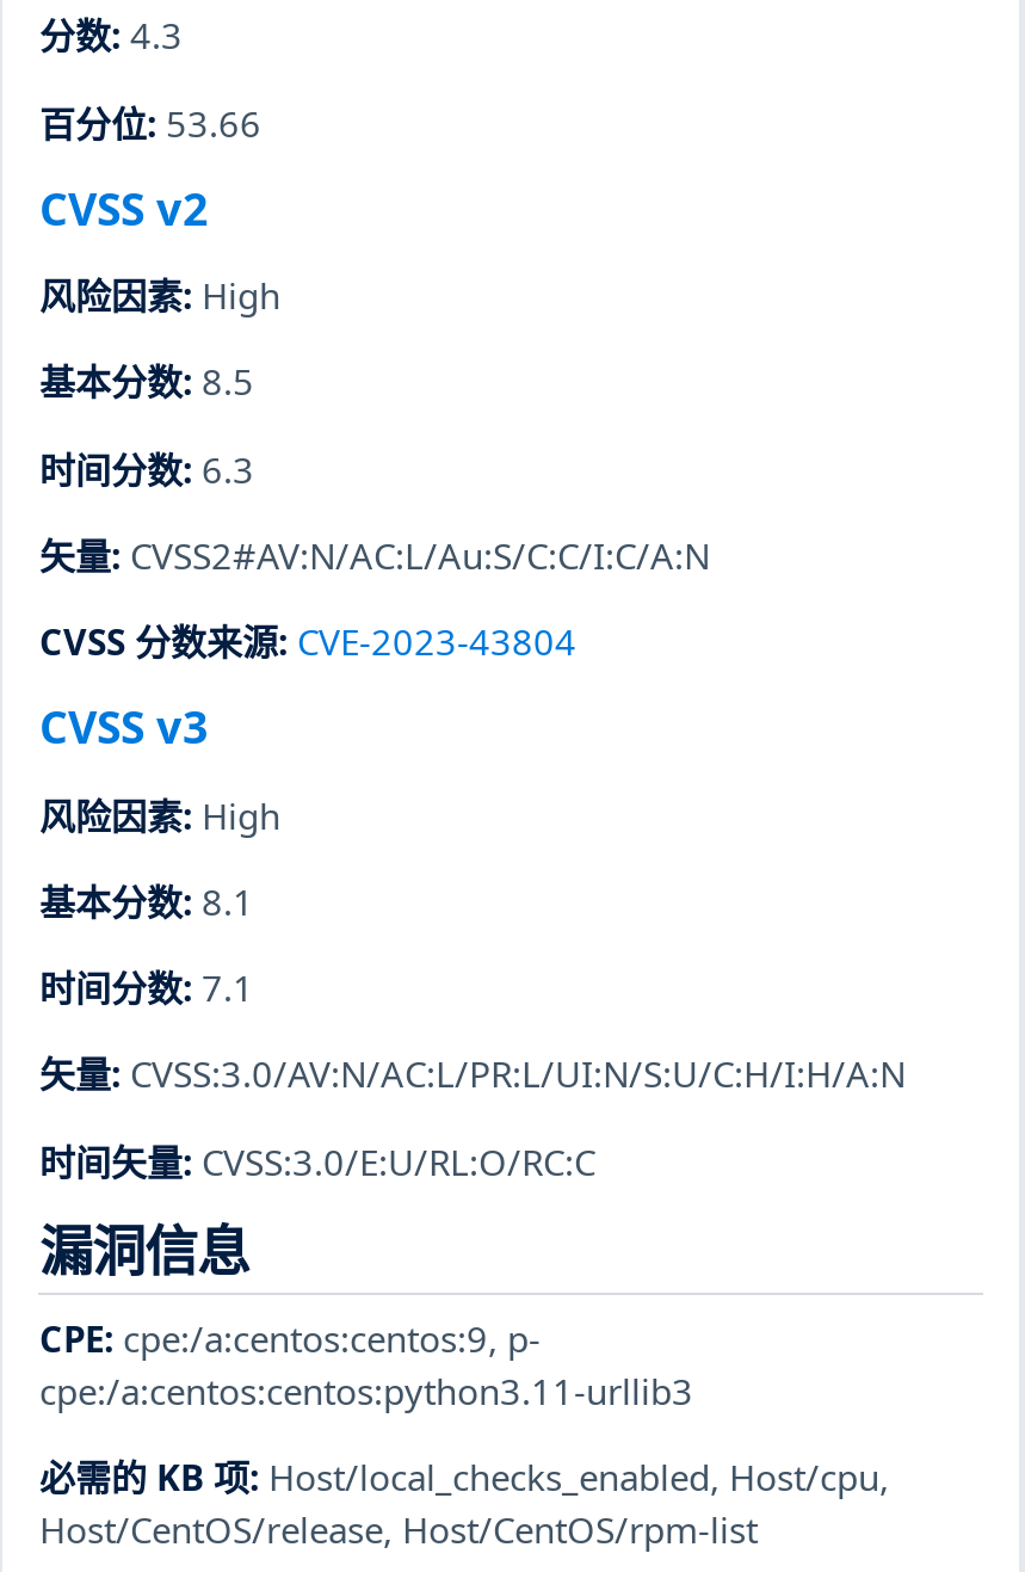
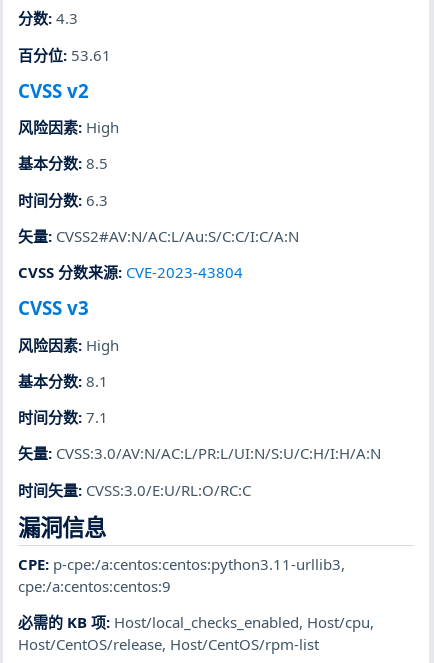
- 百分位: 53.66
+ 百分位: 53.61

- CPE: cpe:/a:centos:centos:9, p-
- cpe:/a:centos:centos:python3.11-urllib3
+ CPE: p-cpe:/a:centos:centos:python3.11-urllib3,
+ cpe:/a:centos:centos:9
